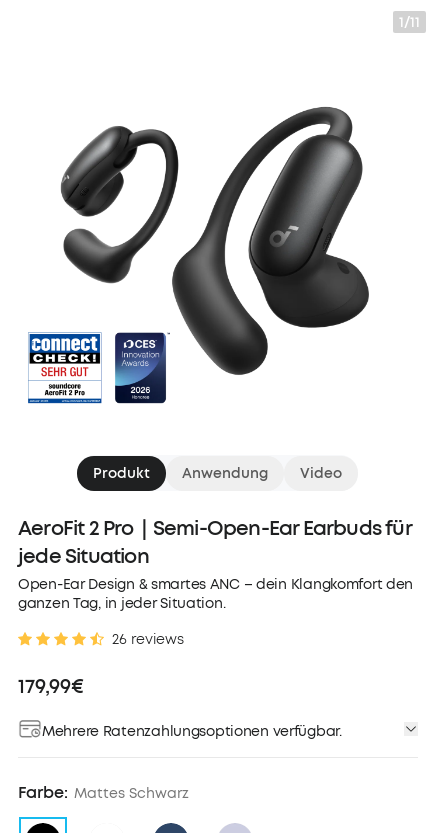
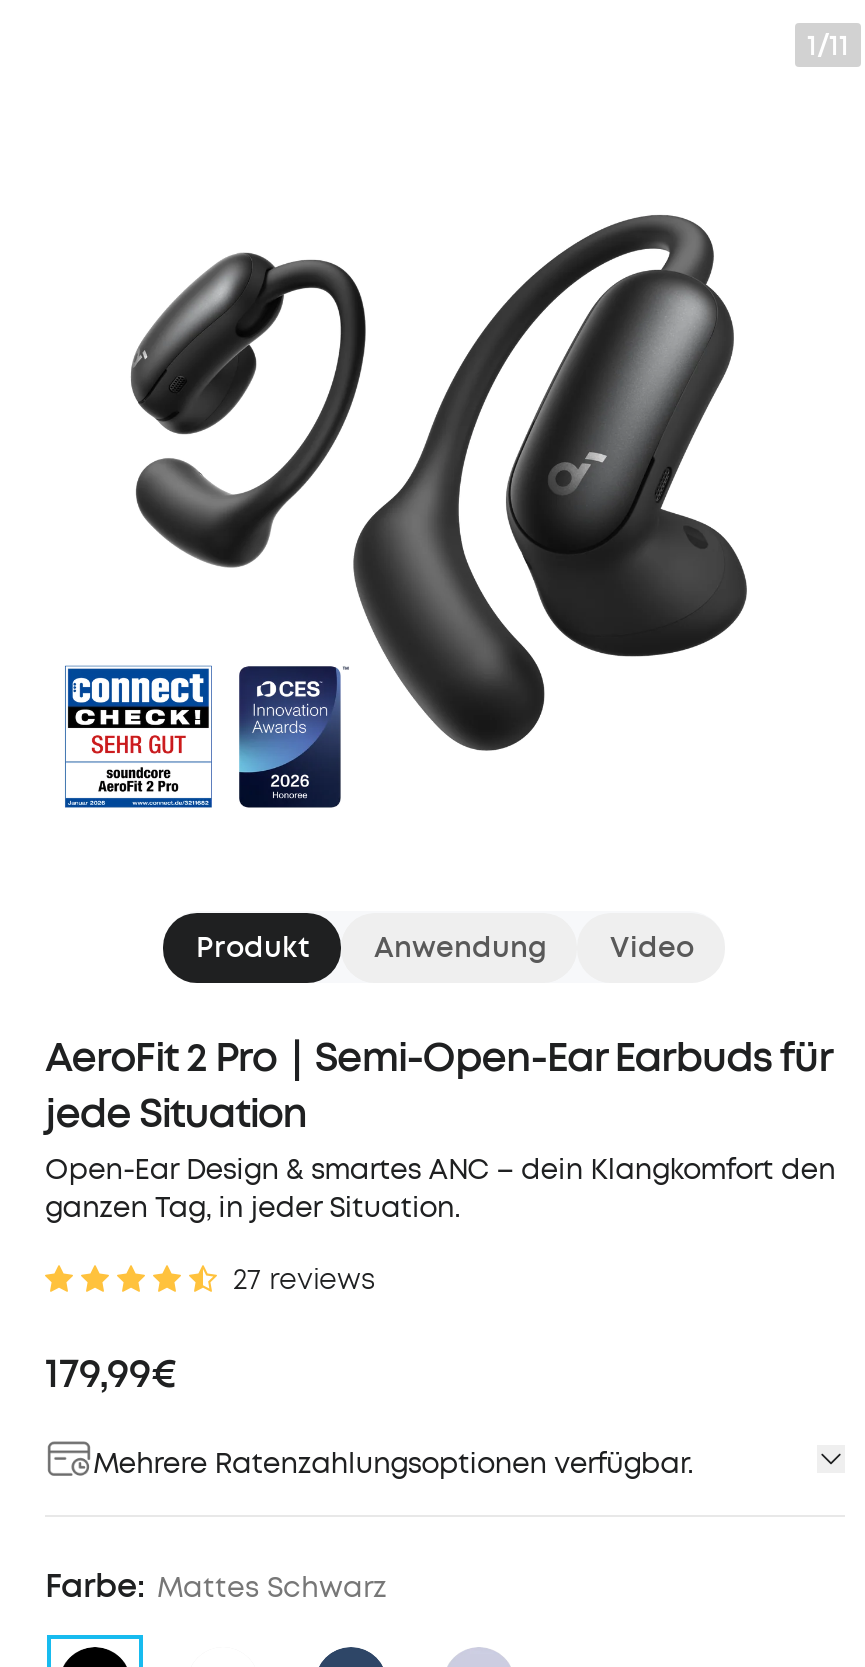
- 26 reviews
+ 27 reviews
